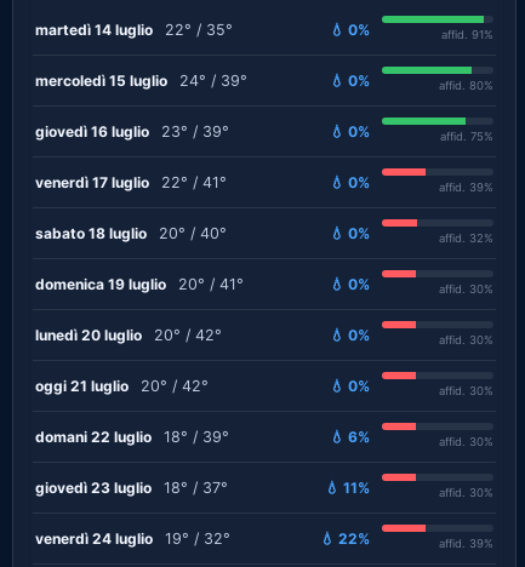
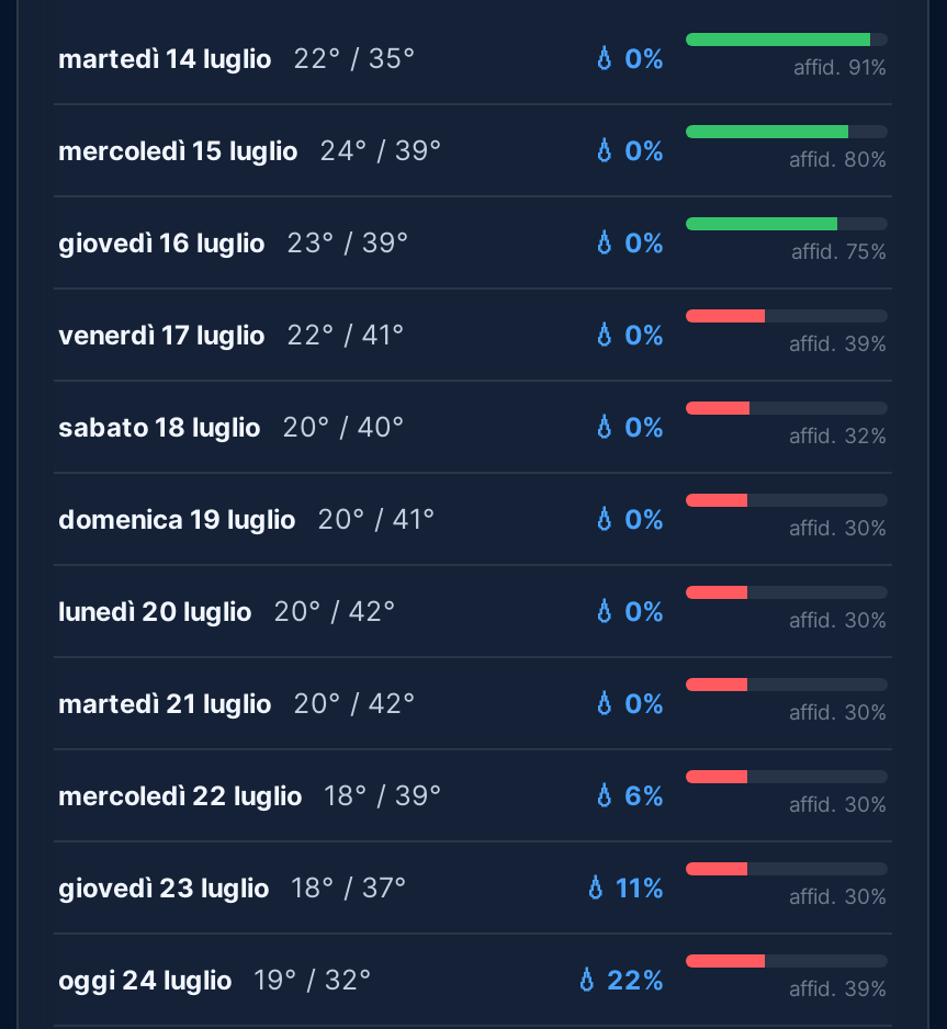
- oggi 21 luglio
+ martedì 21 luglio

- domani 22 luglio
+ mercoledì 22 luglio

- venerdì 24 luglio
+ oggi 24 luglio
